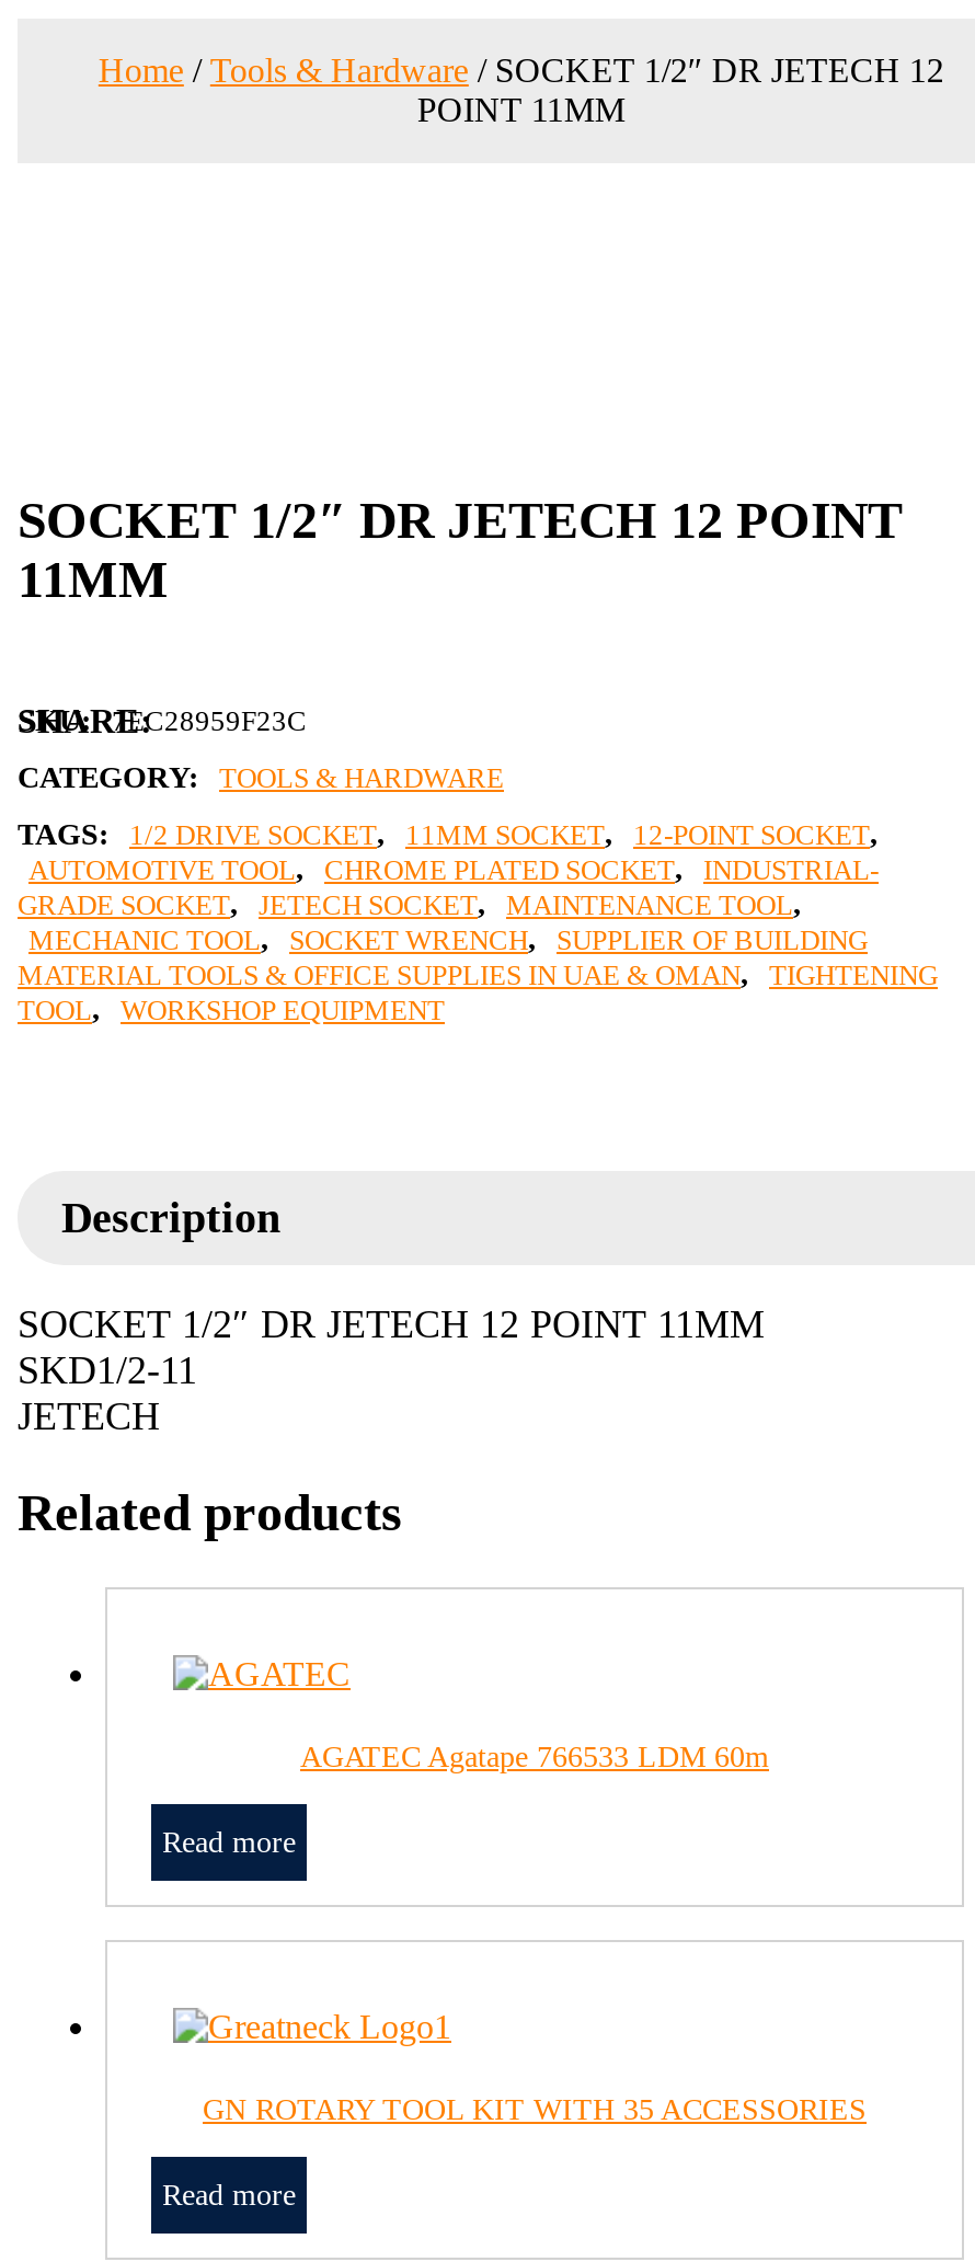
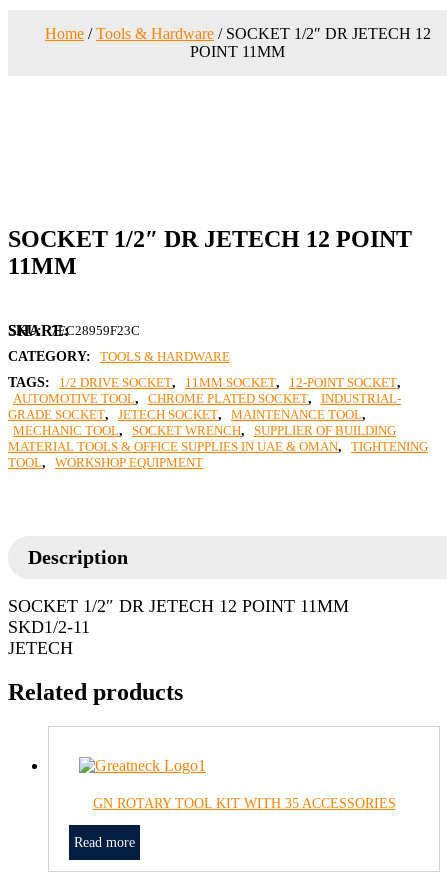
- AGATEC Agatape 766533 LDM 60m
- Read more
